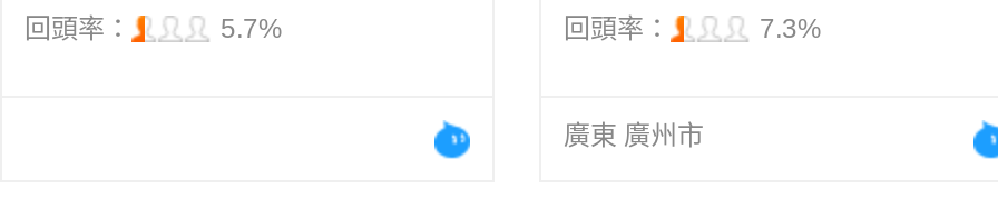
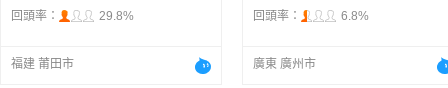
- 5.7%
+ 29.8%
+ 福建 莆田市

- 7.3%
+ 6.8%
